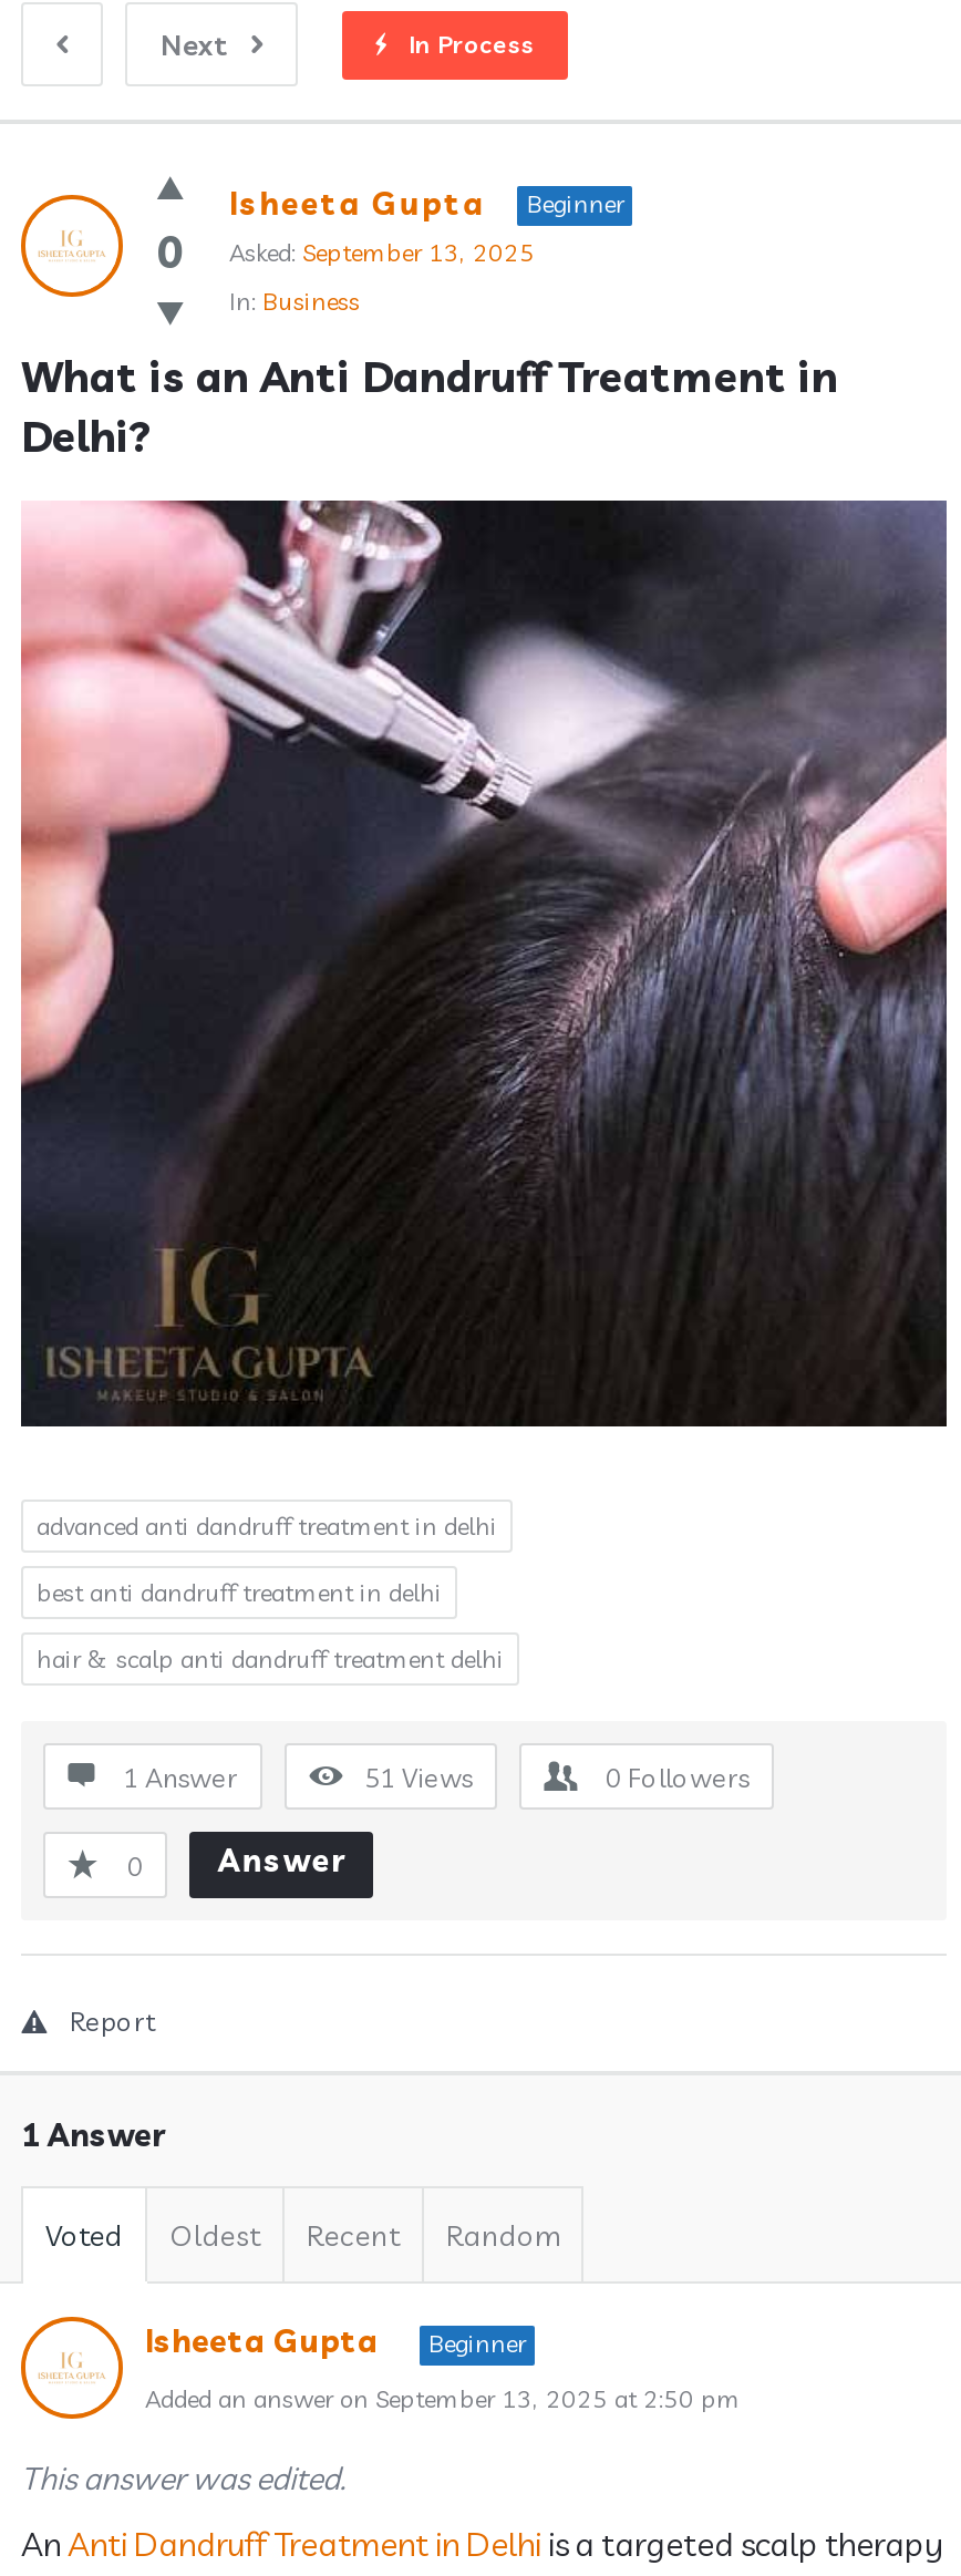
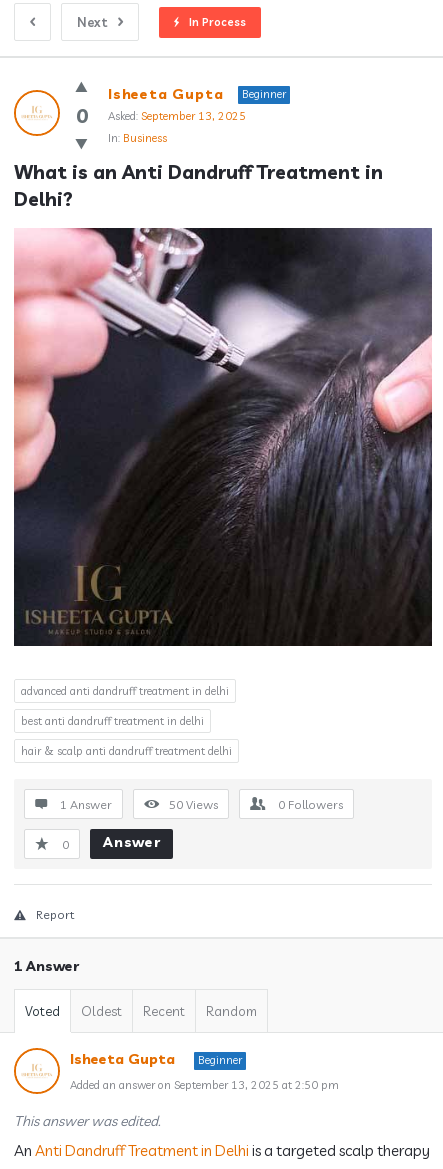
- 51 Views
+ 50 Views
